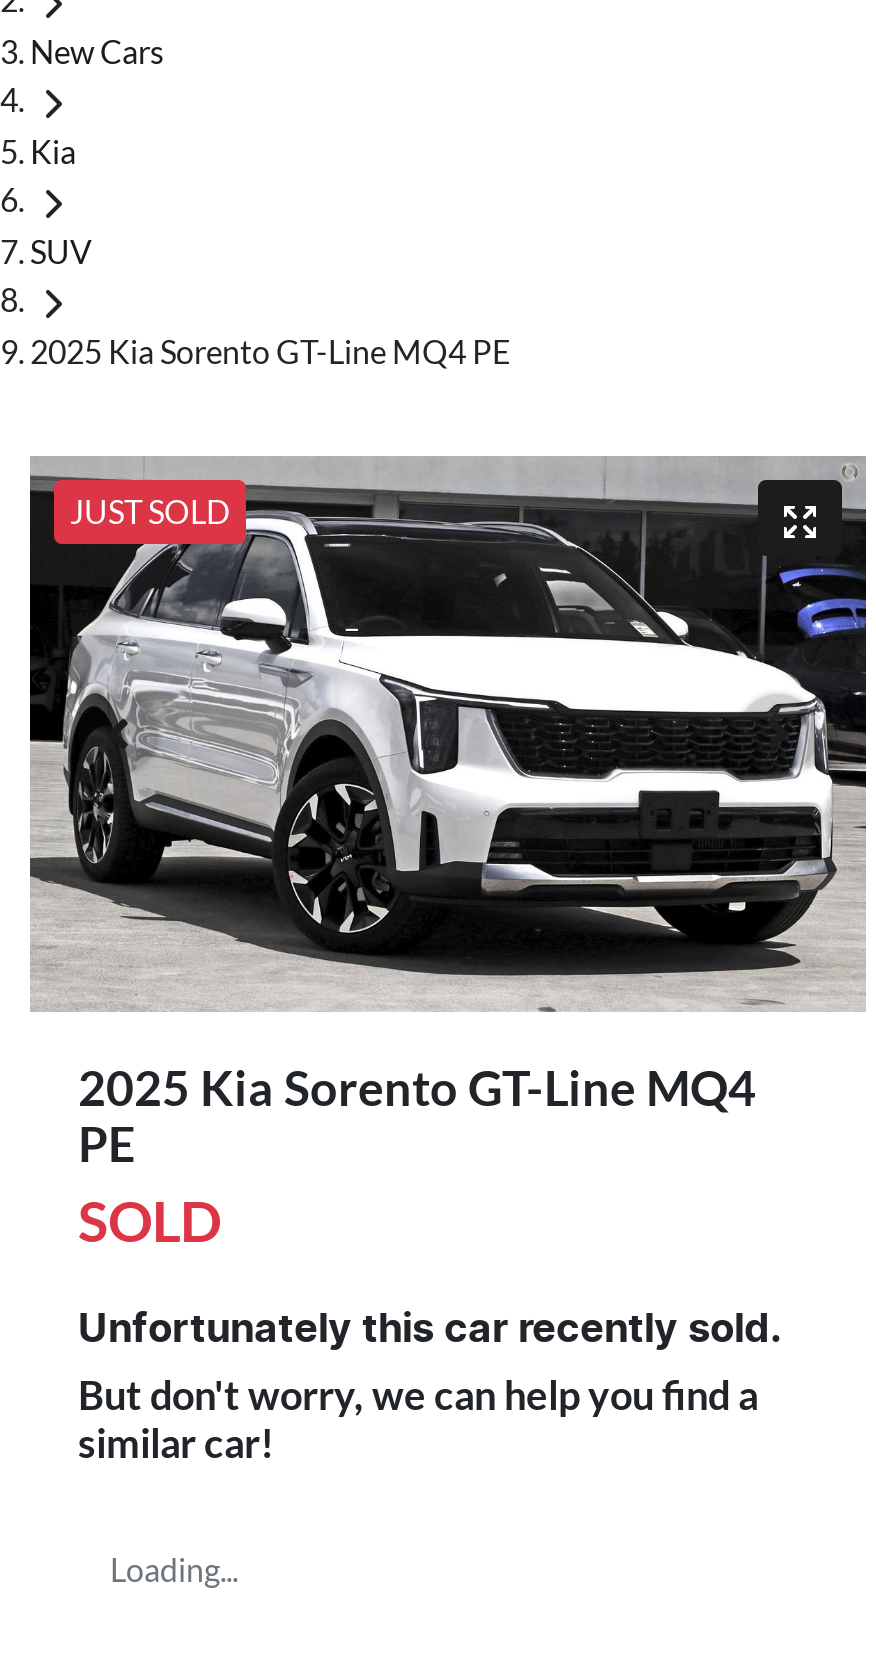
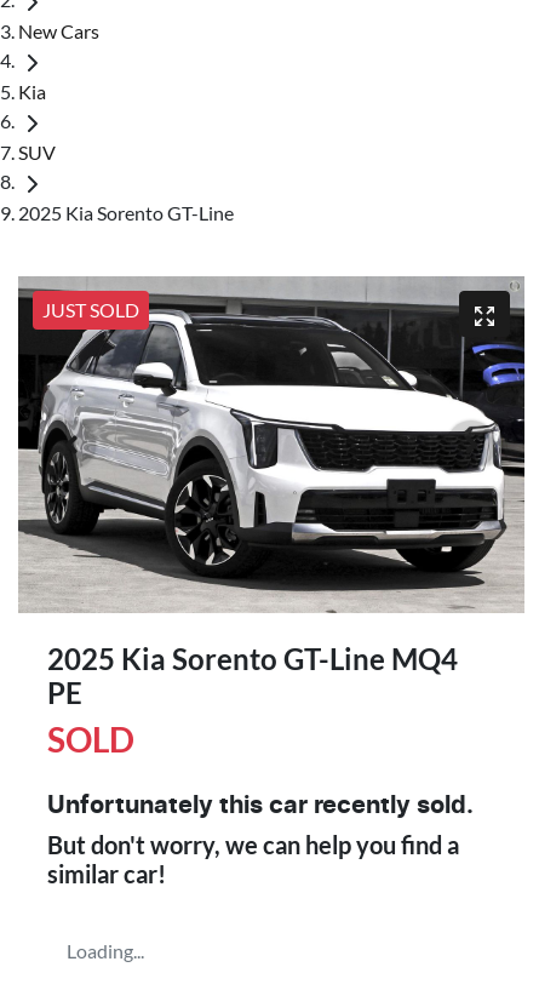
- 2025 Kia Sorento GT-Line MQ4 PE
+ 2025 Kia Sorento GT-Line
